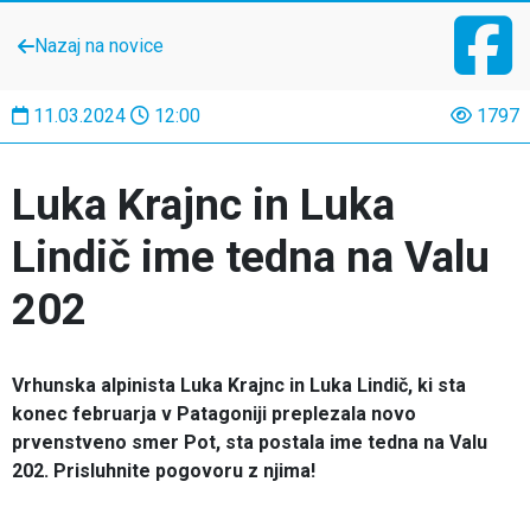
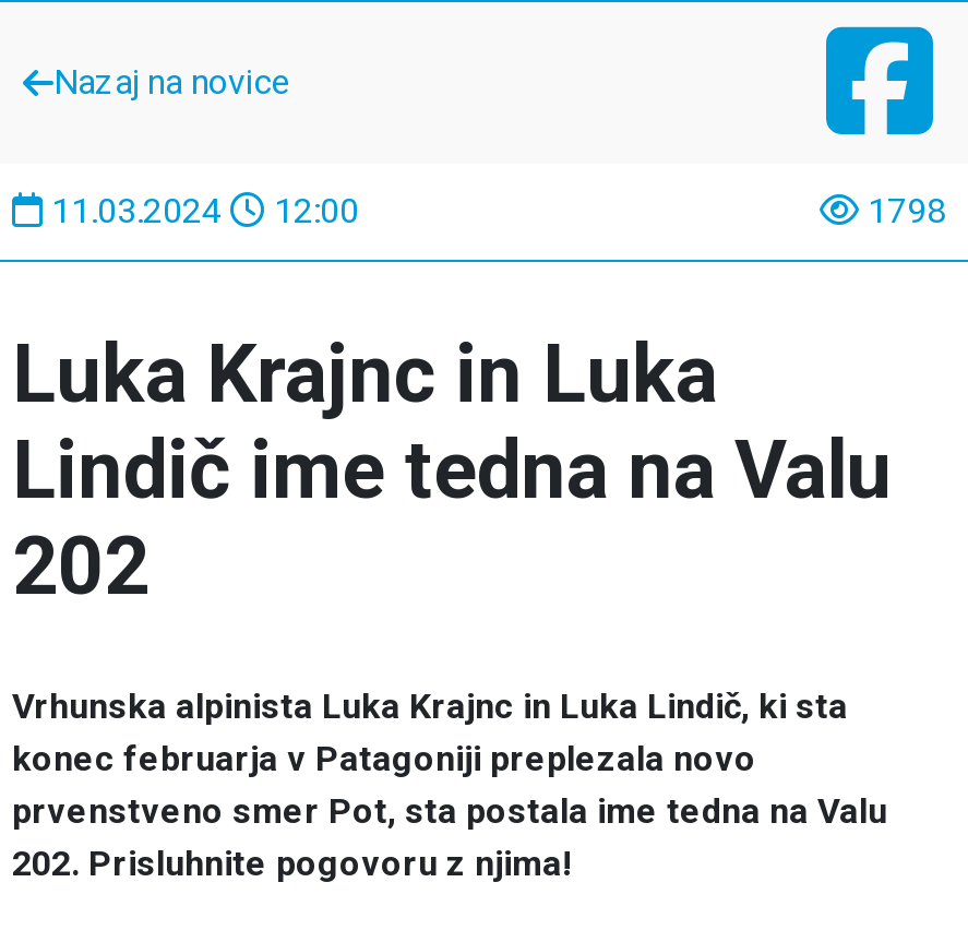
- 1797
+ 1798
